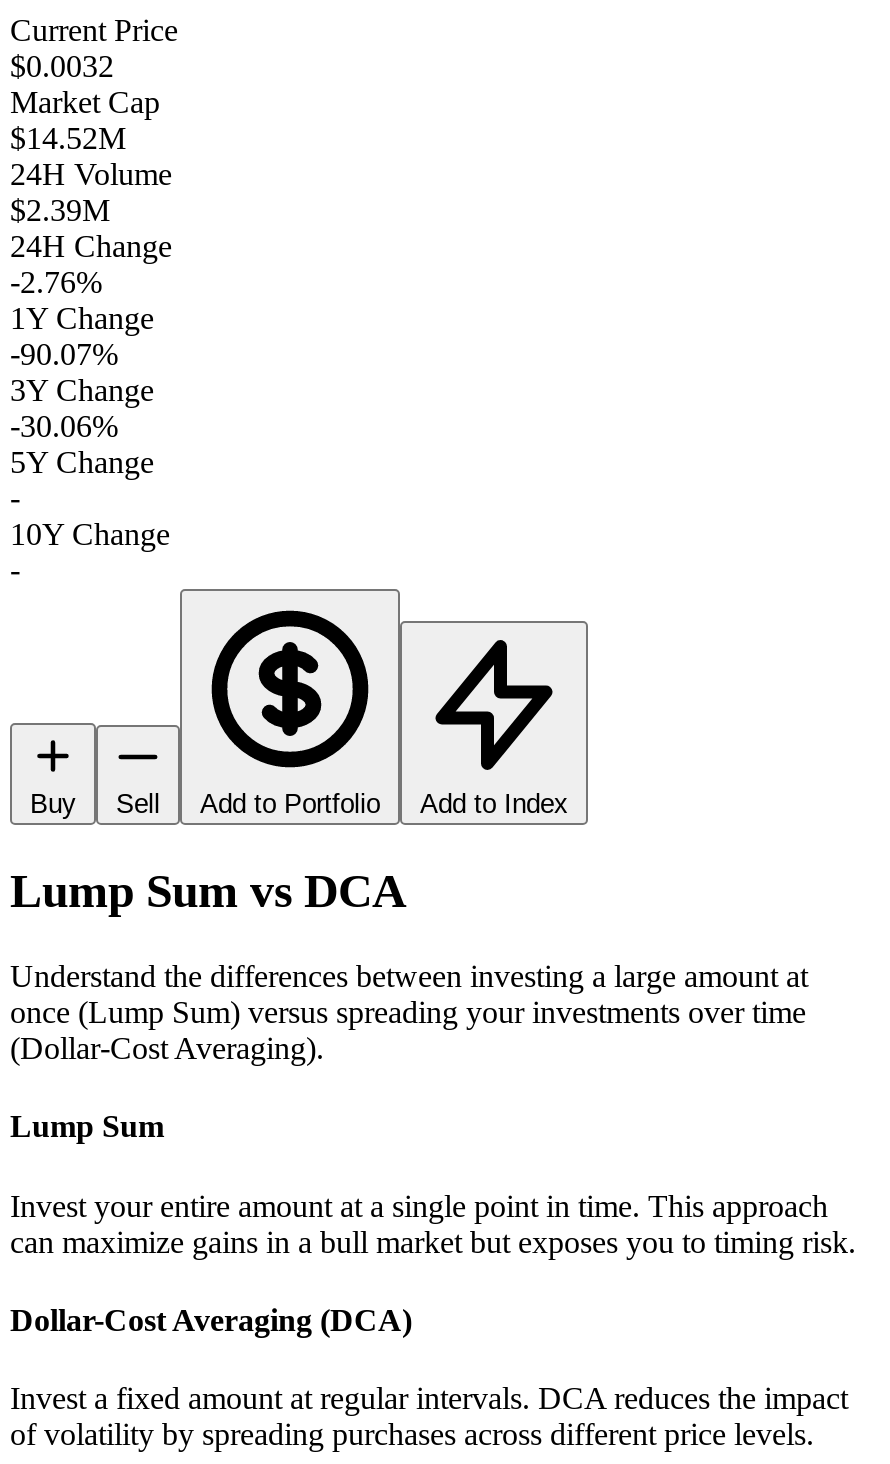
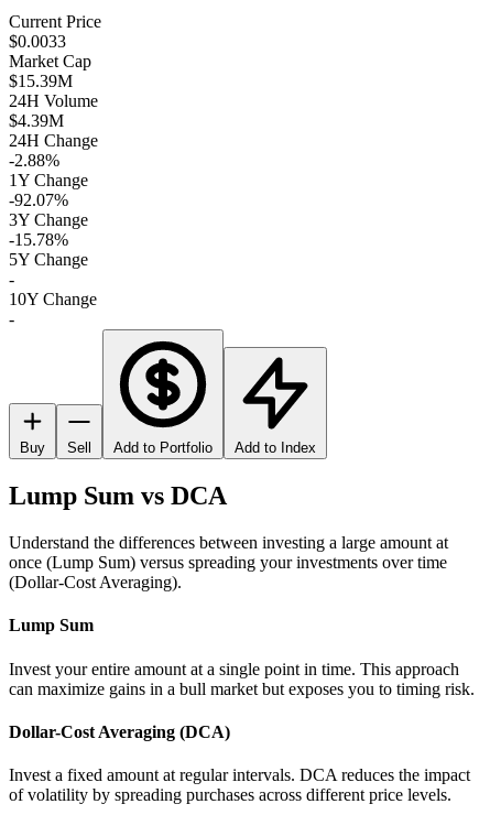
- $0.0032
+ $0.0033

- $14.52M
+ $15.39M

- $2.39M
+ $4.39M

- -2.76%
+ -2.88%

- -90.07%
+ -92.07%

- -30.06%
+ -15.78%
